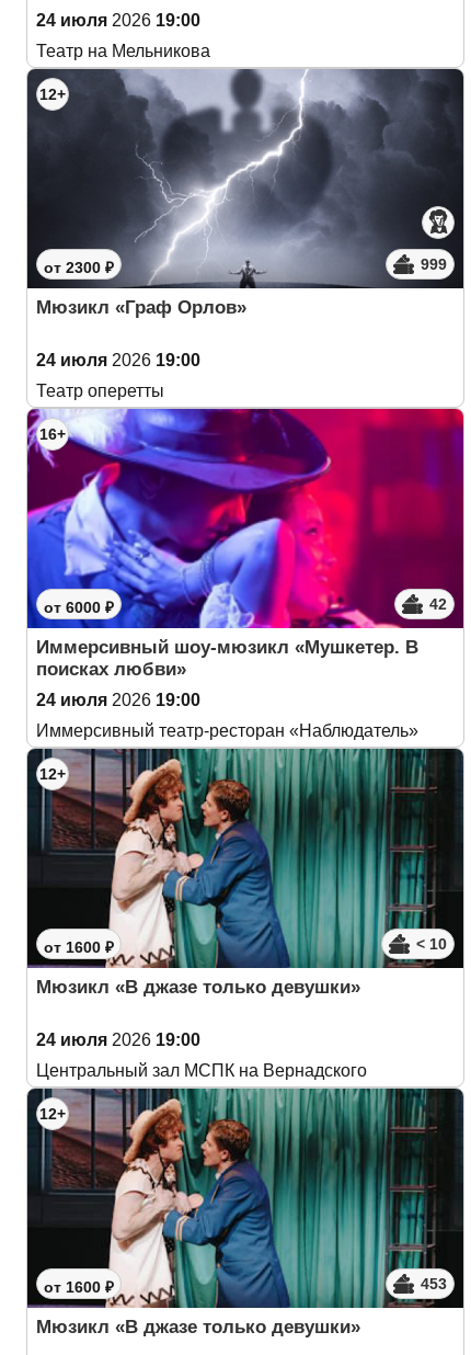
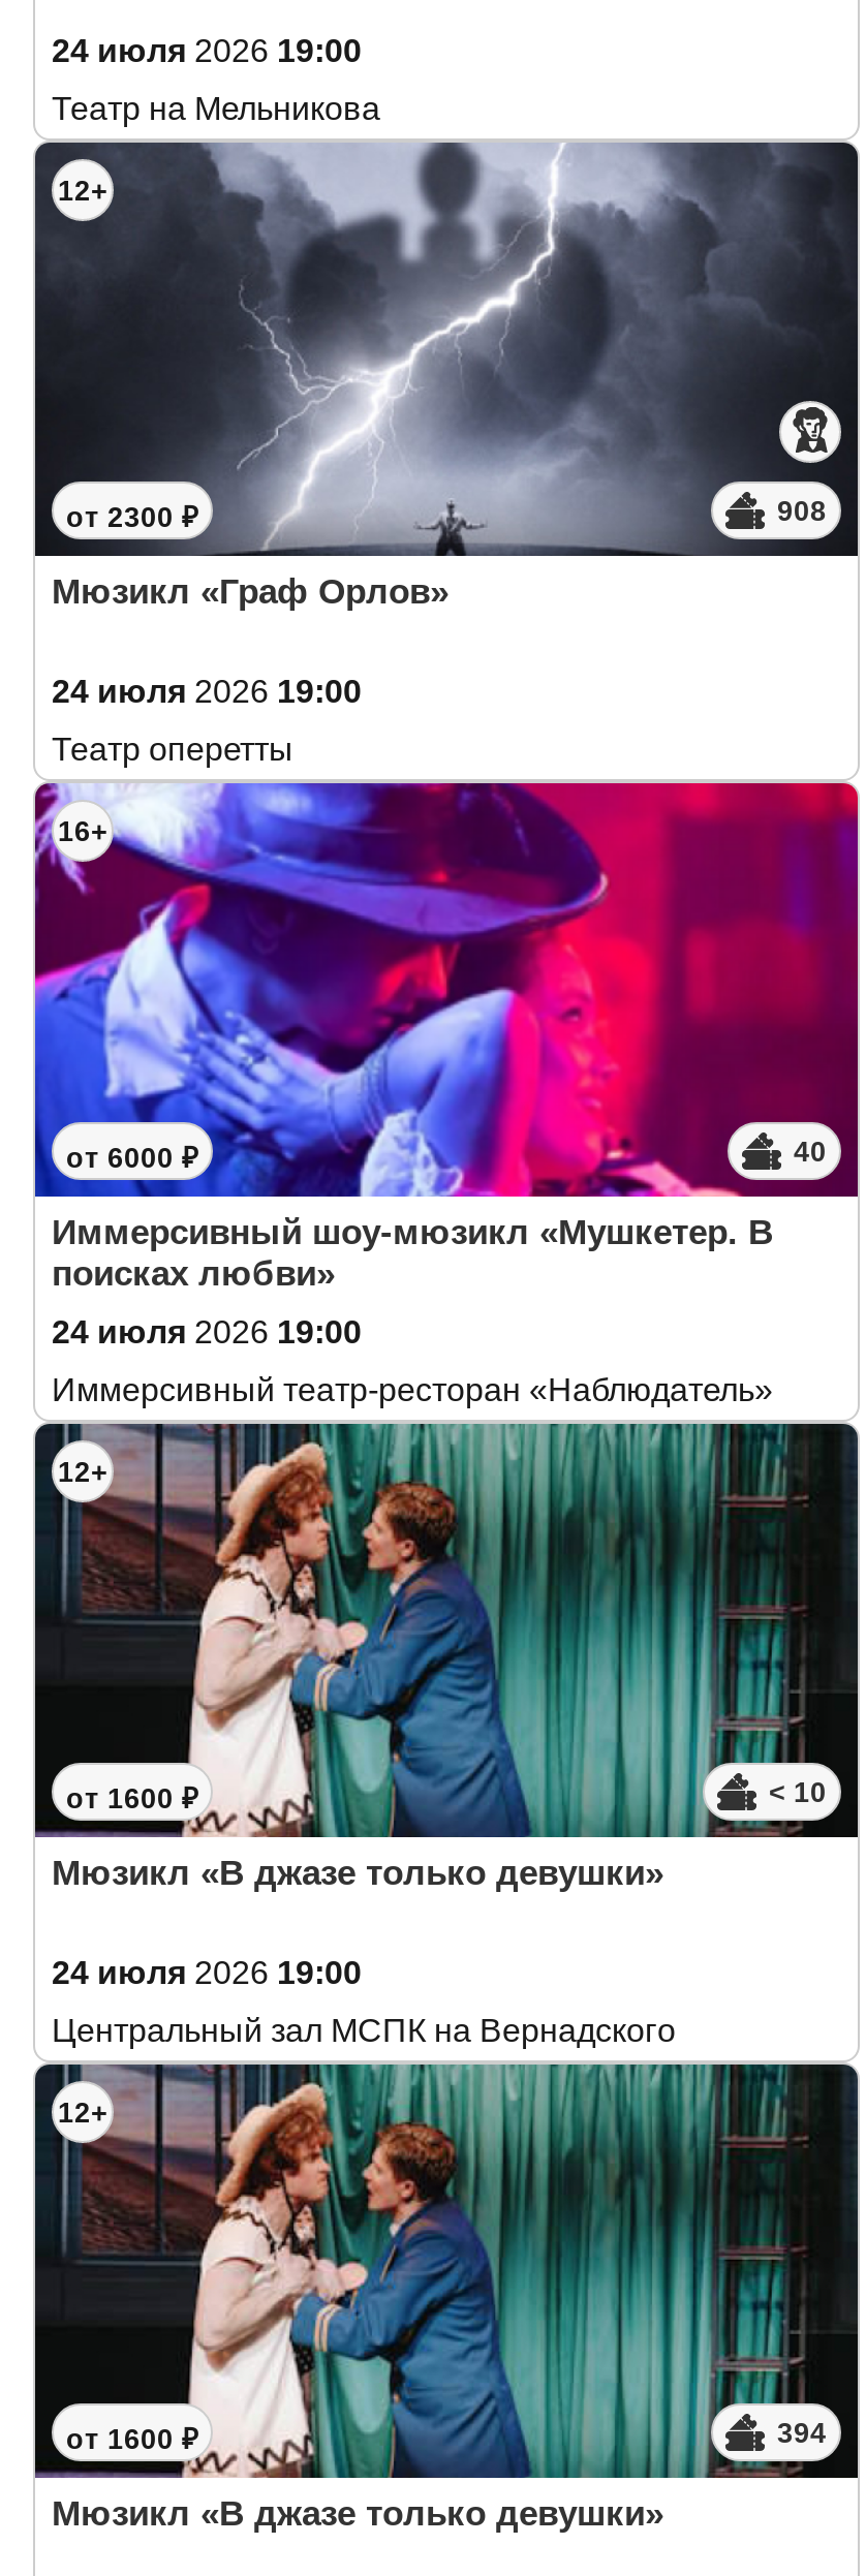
- 999
+ 908

- 42
+ 40

- 453
+ 394
